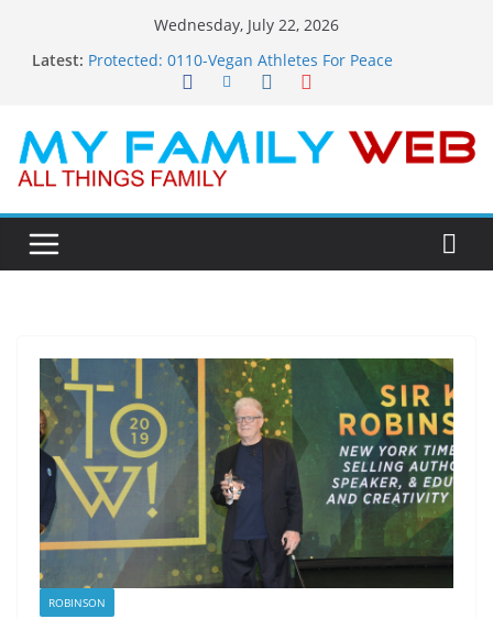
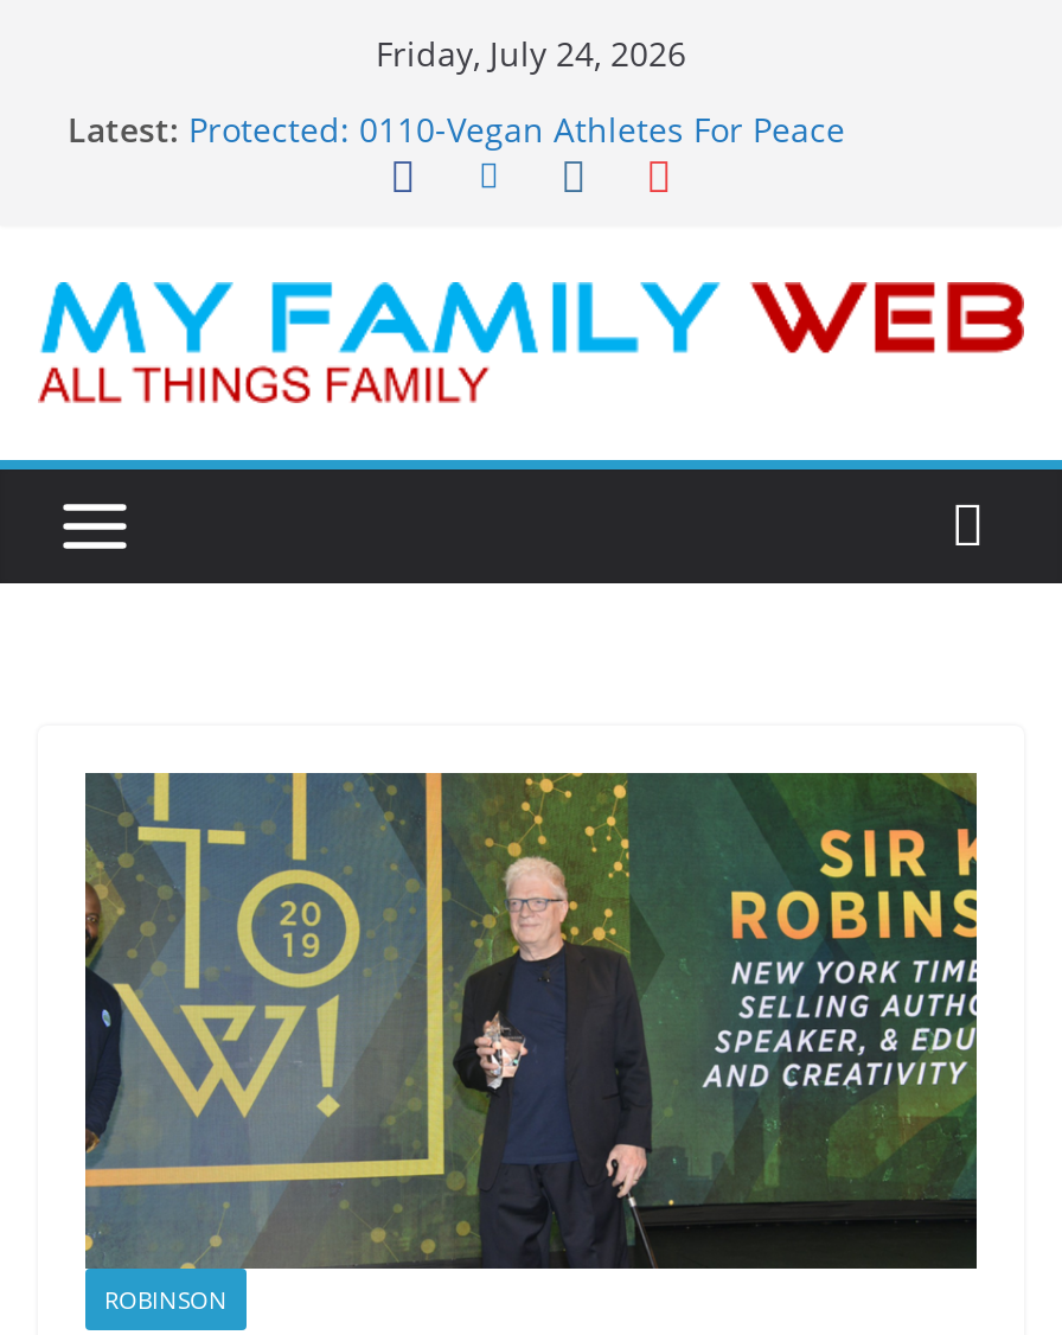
- Wednesday, July 22, 2026
+ Friday, July 24, 2026
